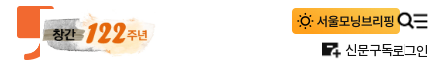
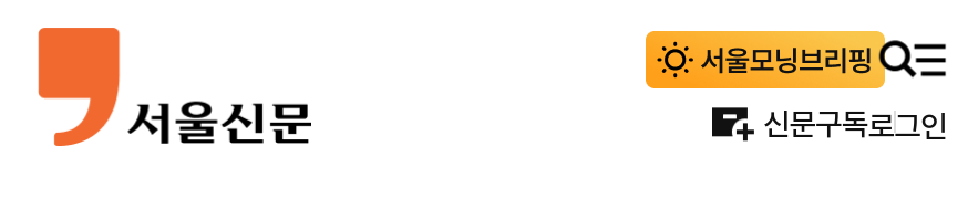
- [image]
+ [image]
